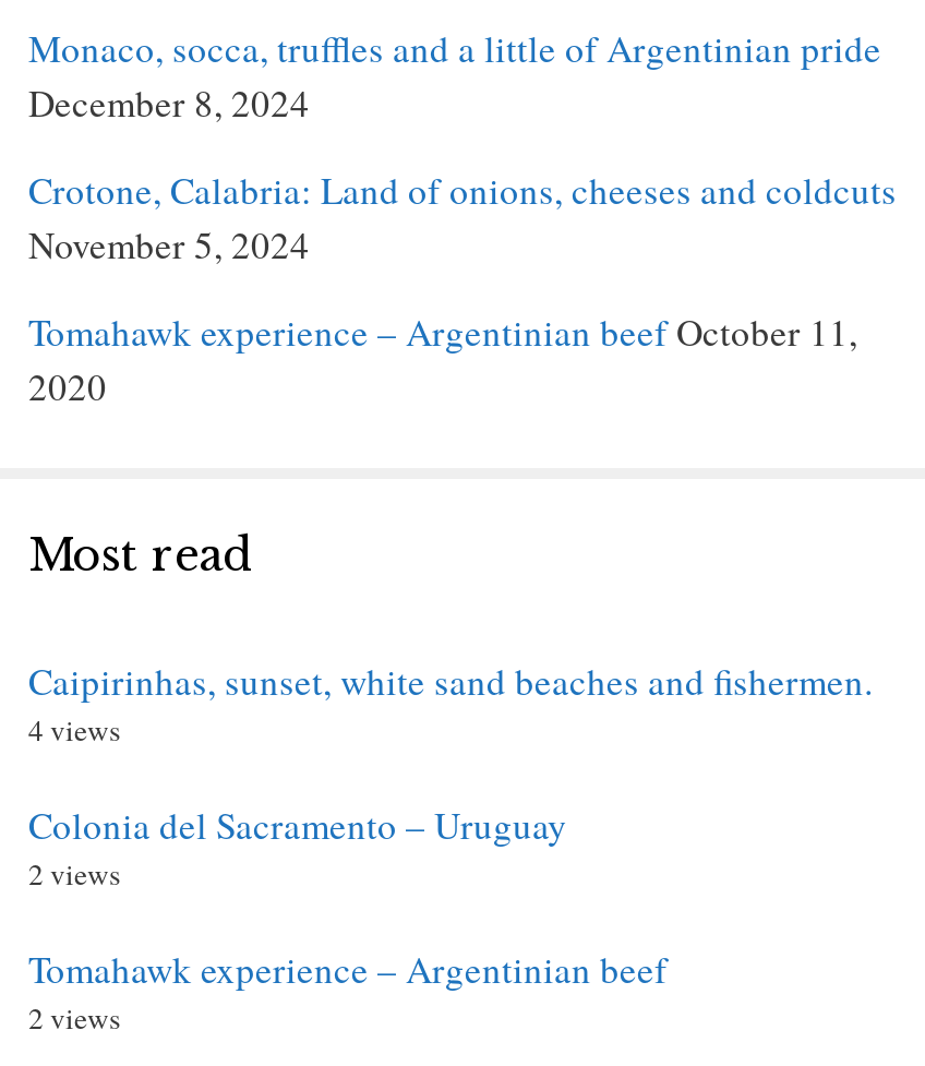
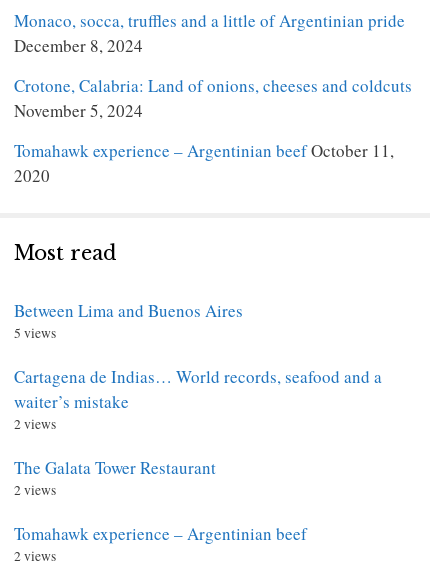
- Caipirinhas, sunset, white sand beaches and fishermen.
- 4 views
- Colonia del Sacramento – Uruguay
+ Between Lima and Buenos Aires
+ 5 views
+ Cartagena de Indias… World records, seafood and a
+ waiter’s mistake
+ 2 views
+ The Galata Tower Restaurant
